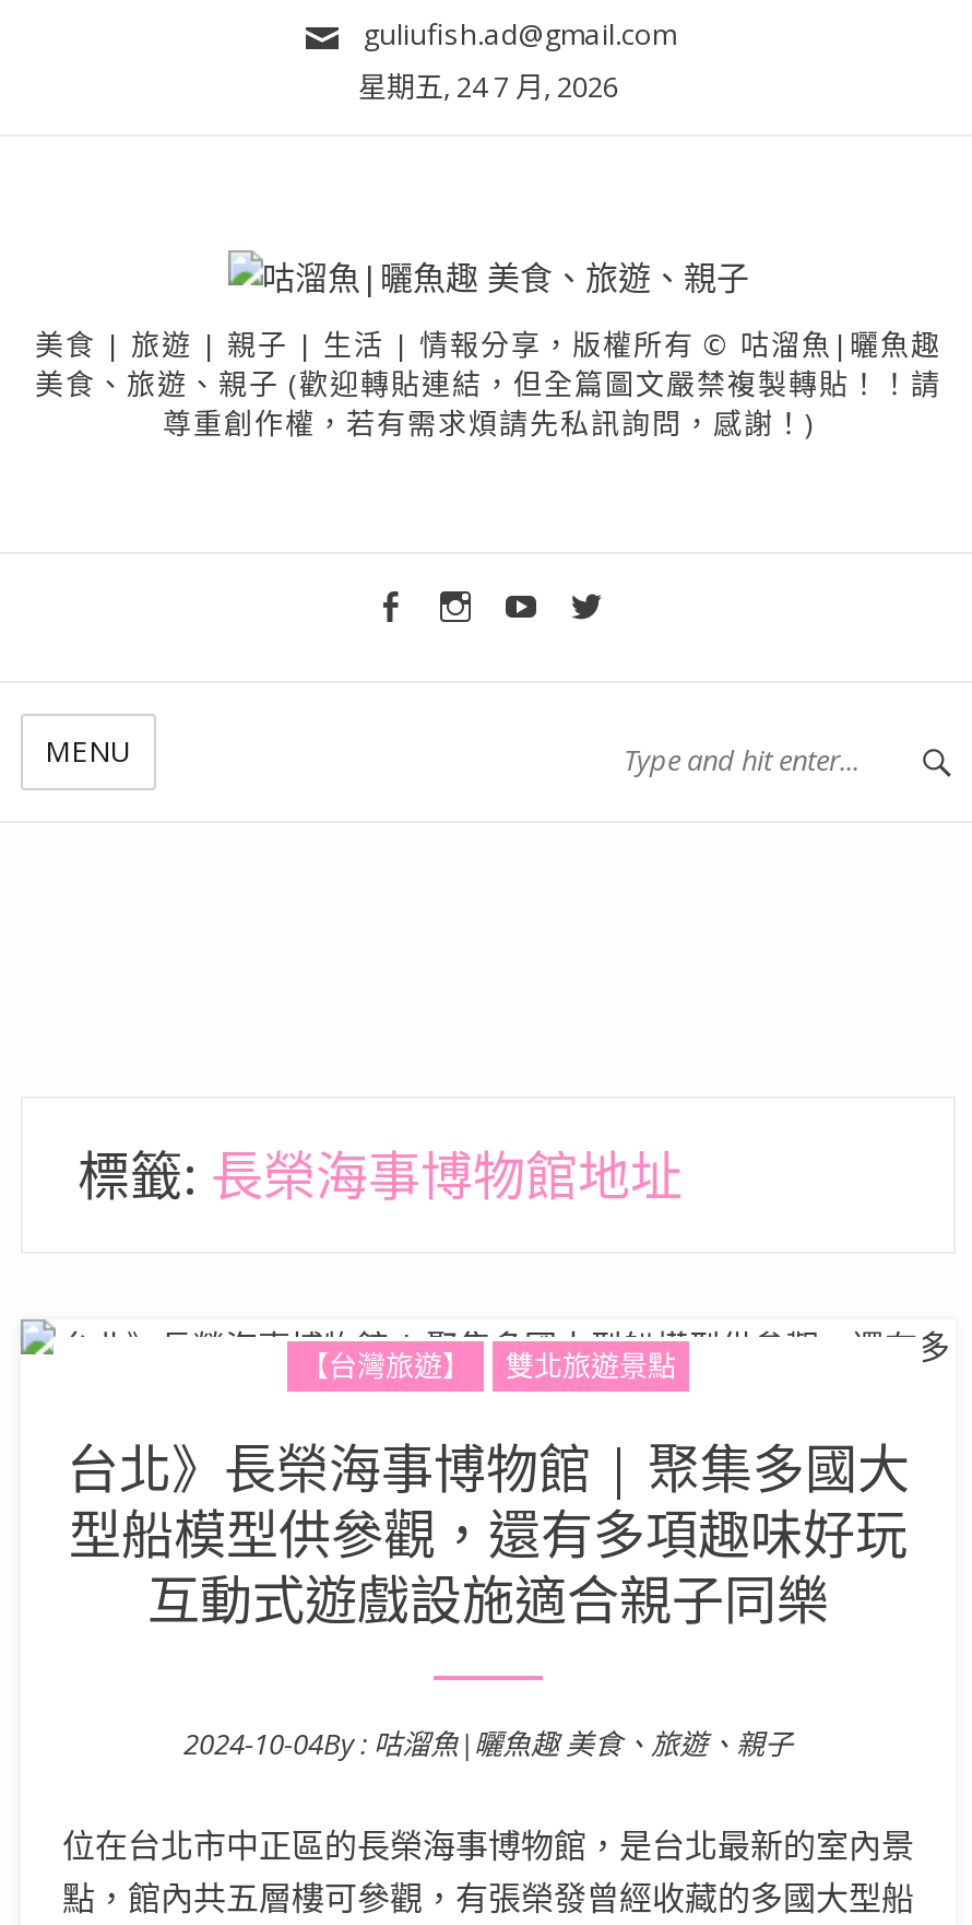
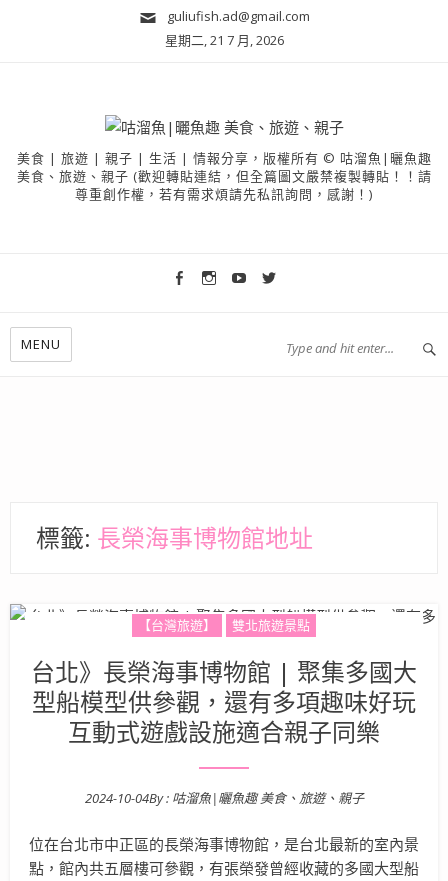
- 星期五, 24 7 月, 2026
+ 星期二, 21 7 月, 2026
